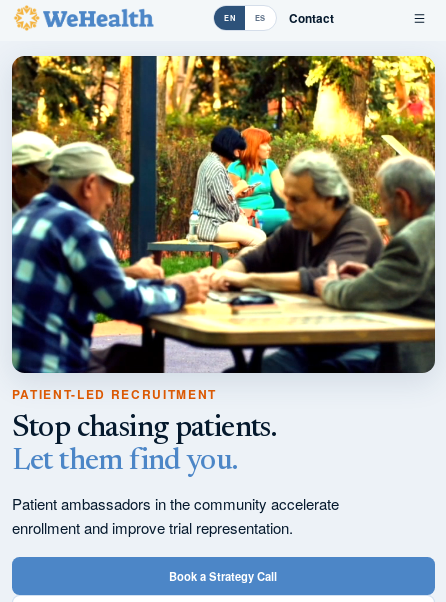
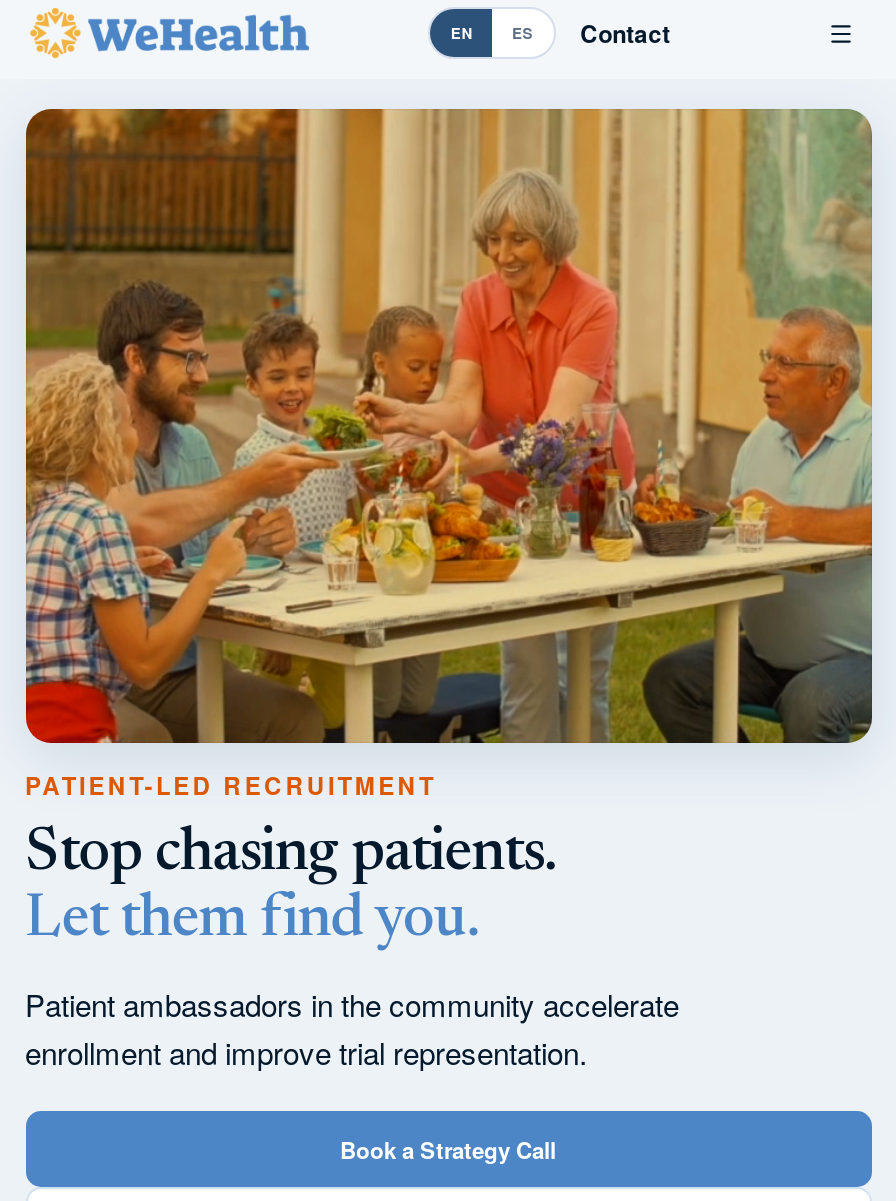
- [image]
+ [image]
